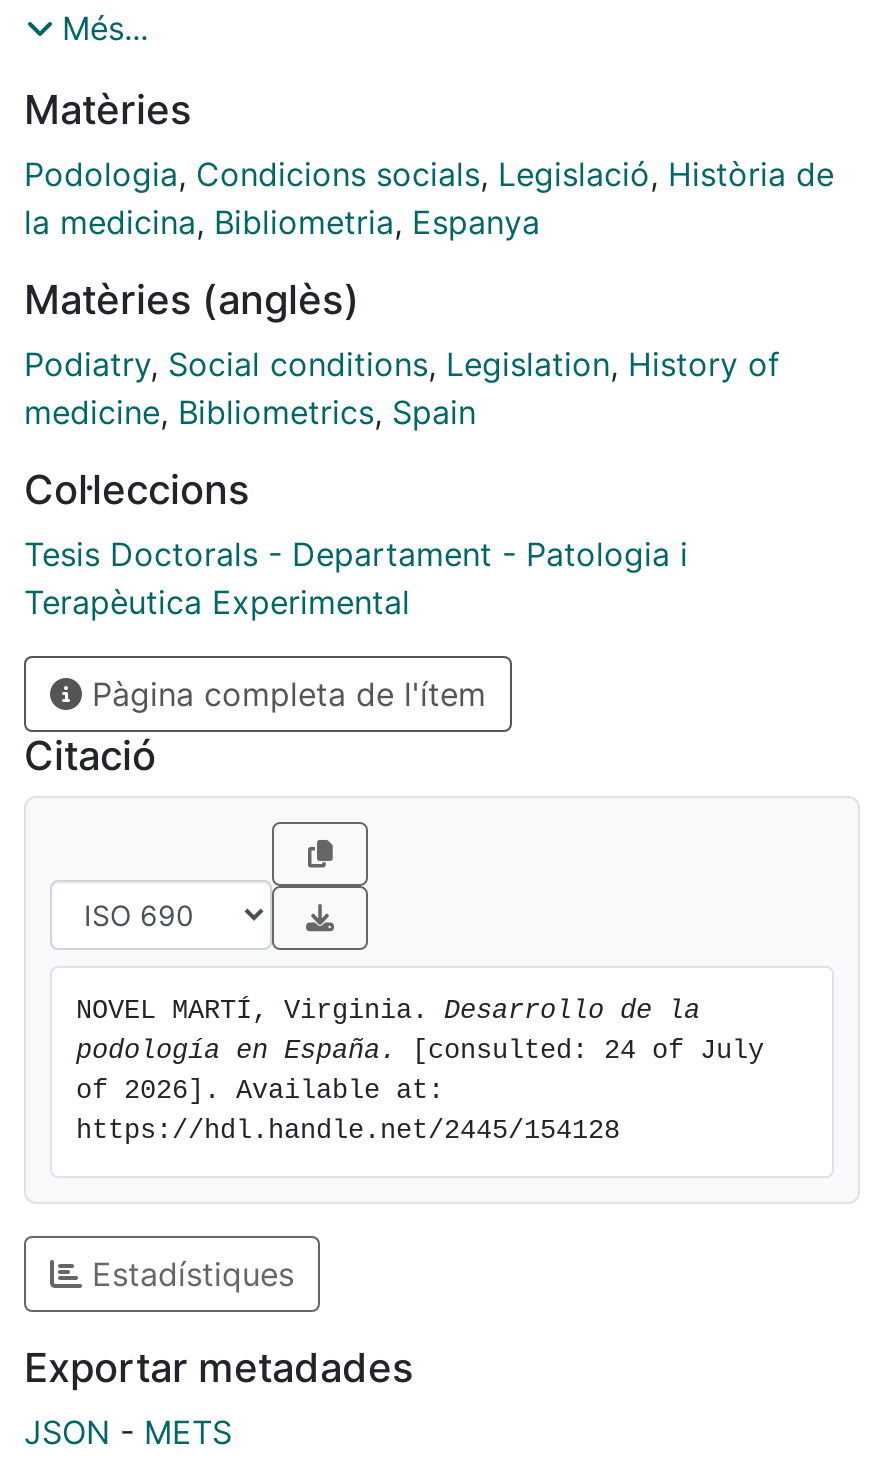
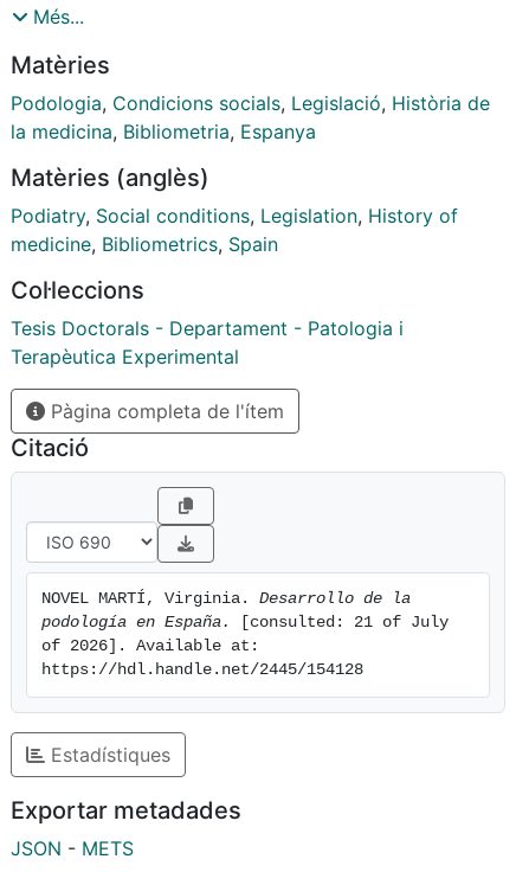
- podología en España. [consulted: 24 of July
+ podología en España. [consulted: 21 of July
